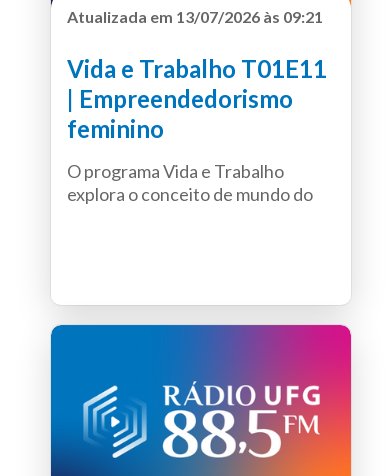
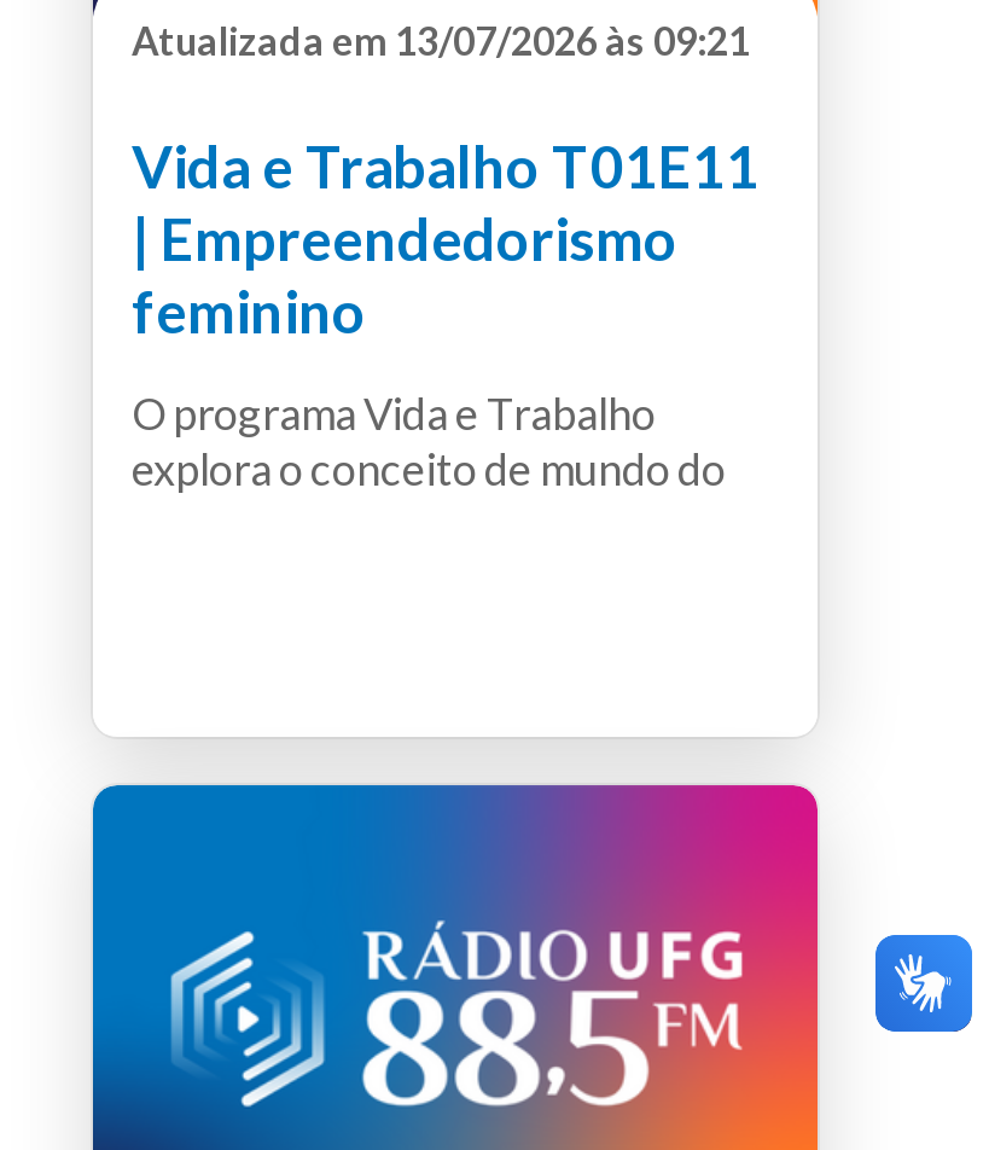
+ [image]
